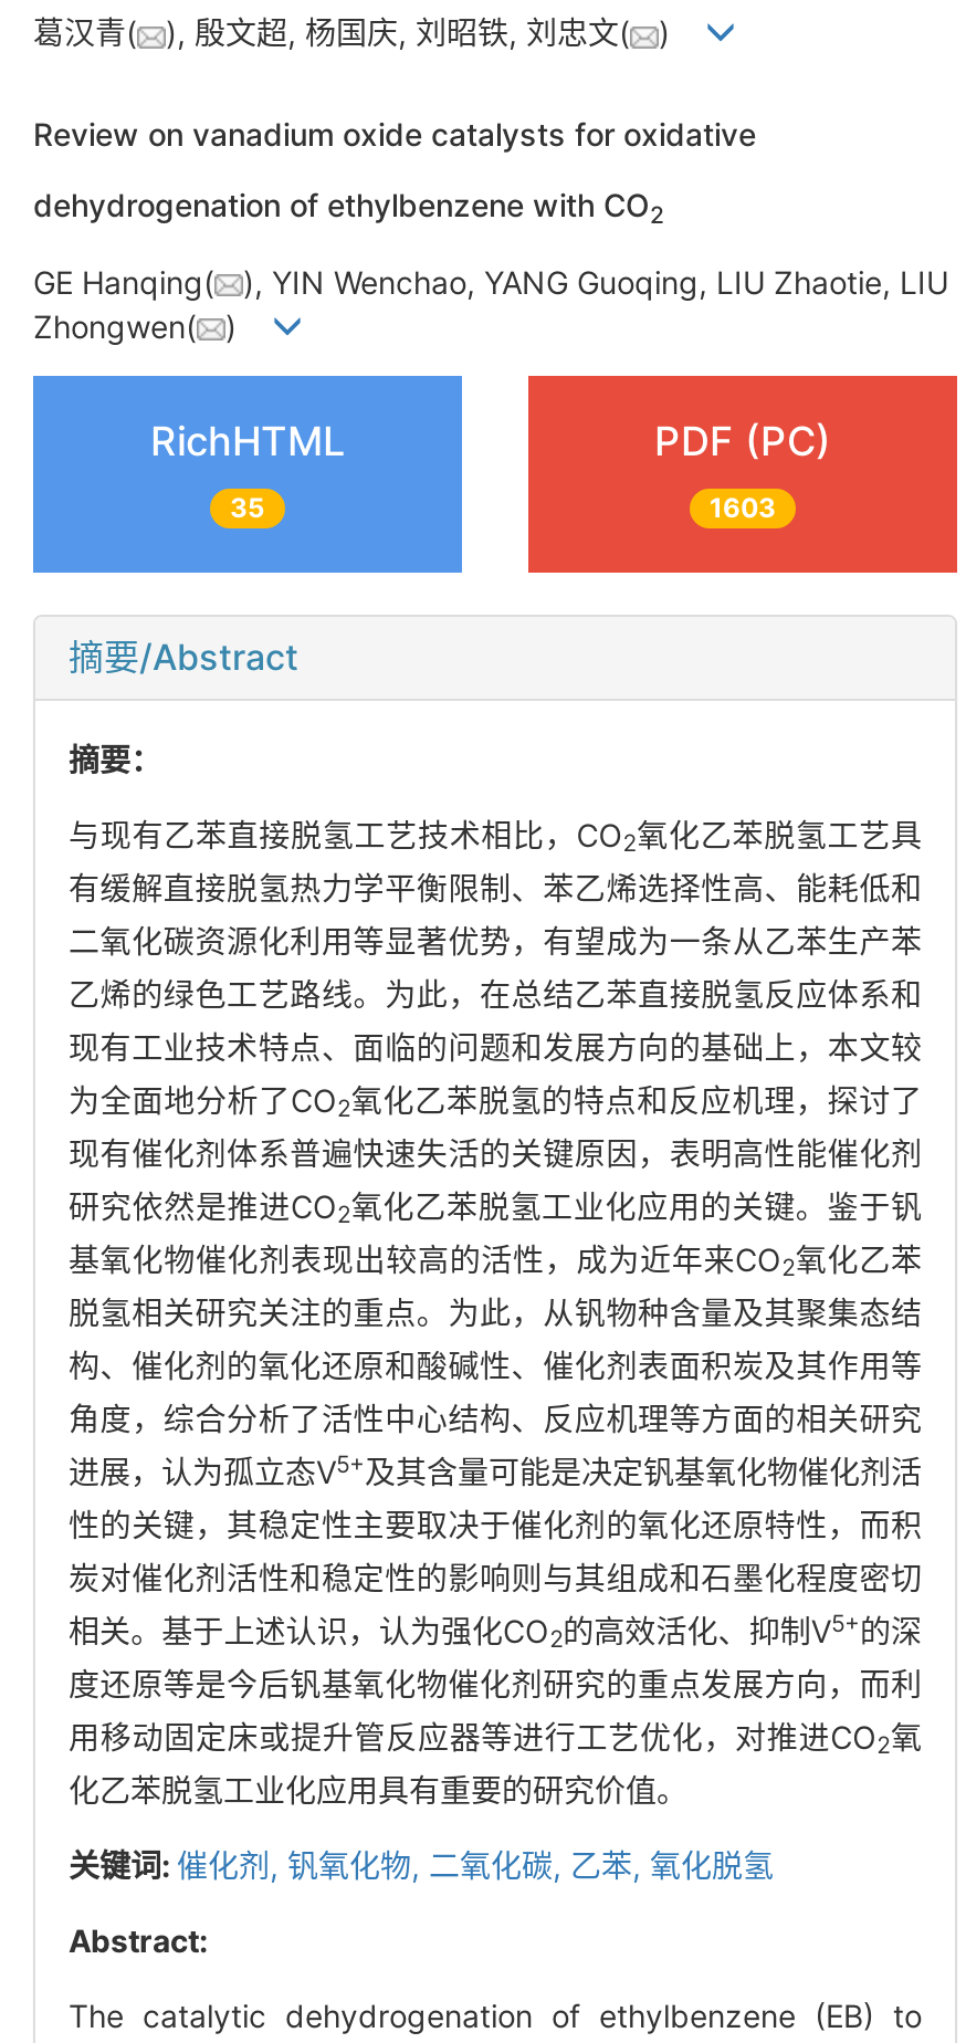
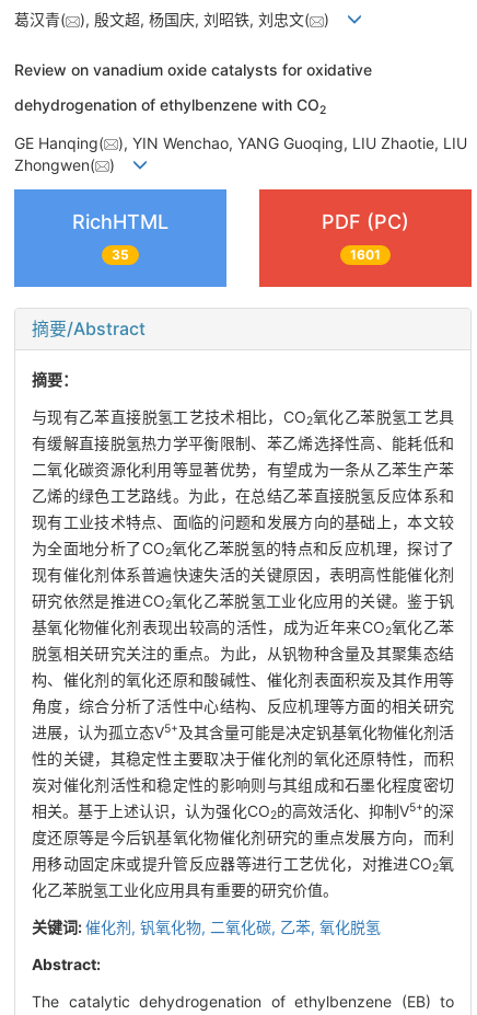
- 1603
+ 1601
